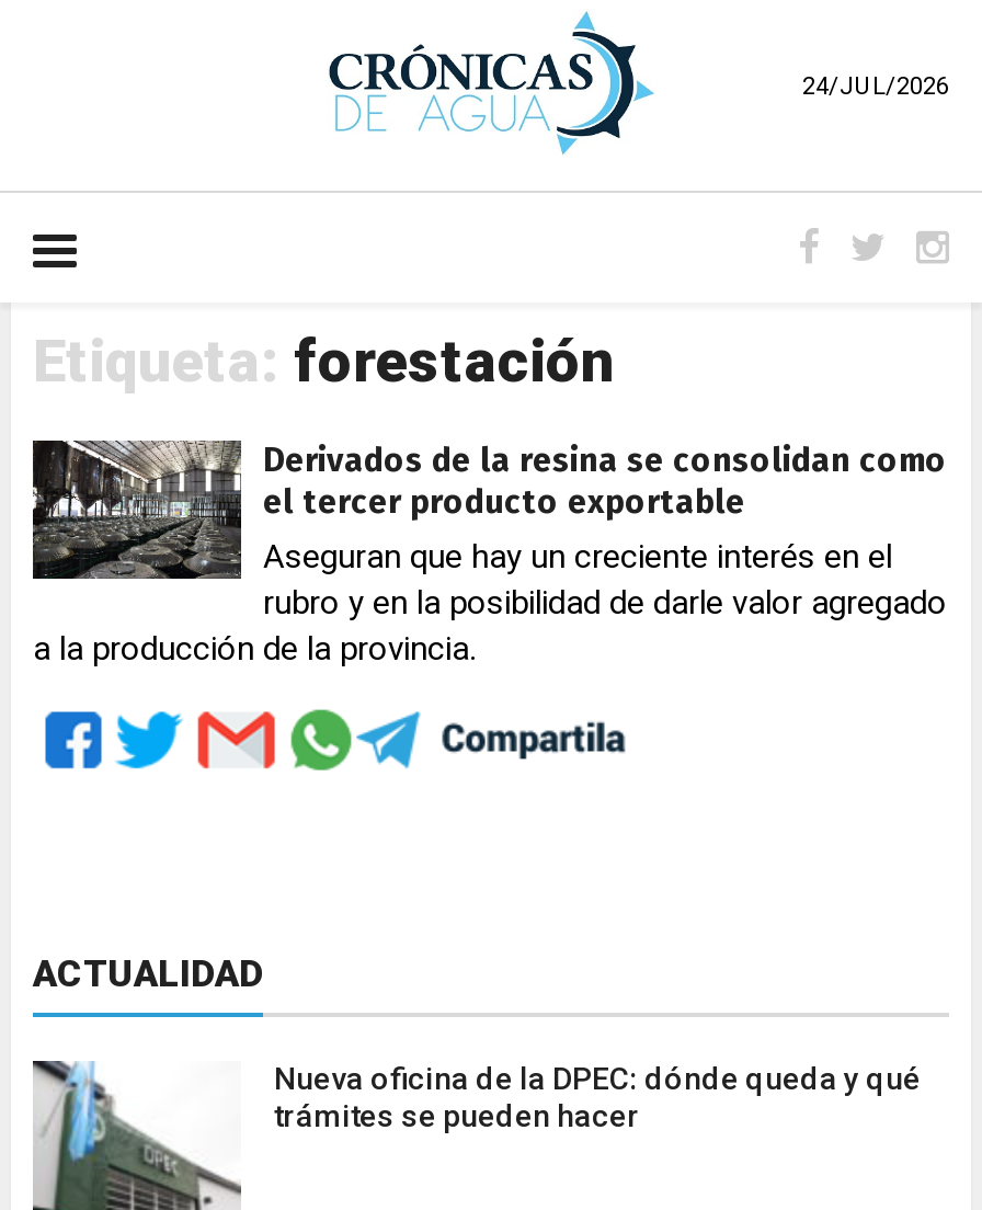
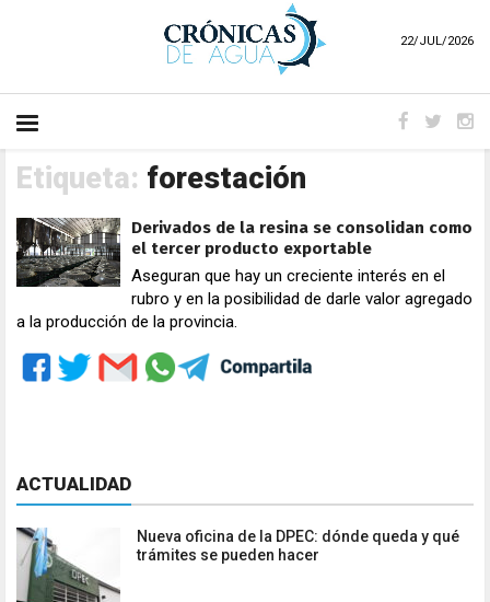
- 24/JUL/2026
+ 22/JUL/2026
